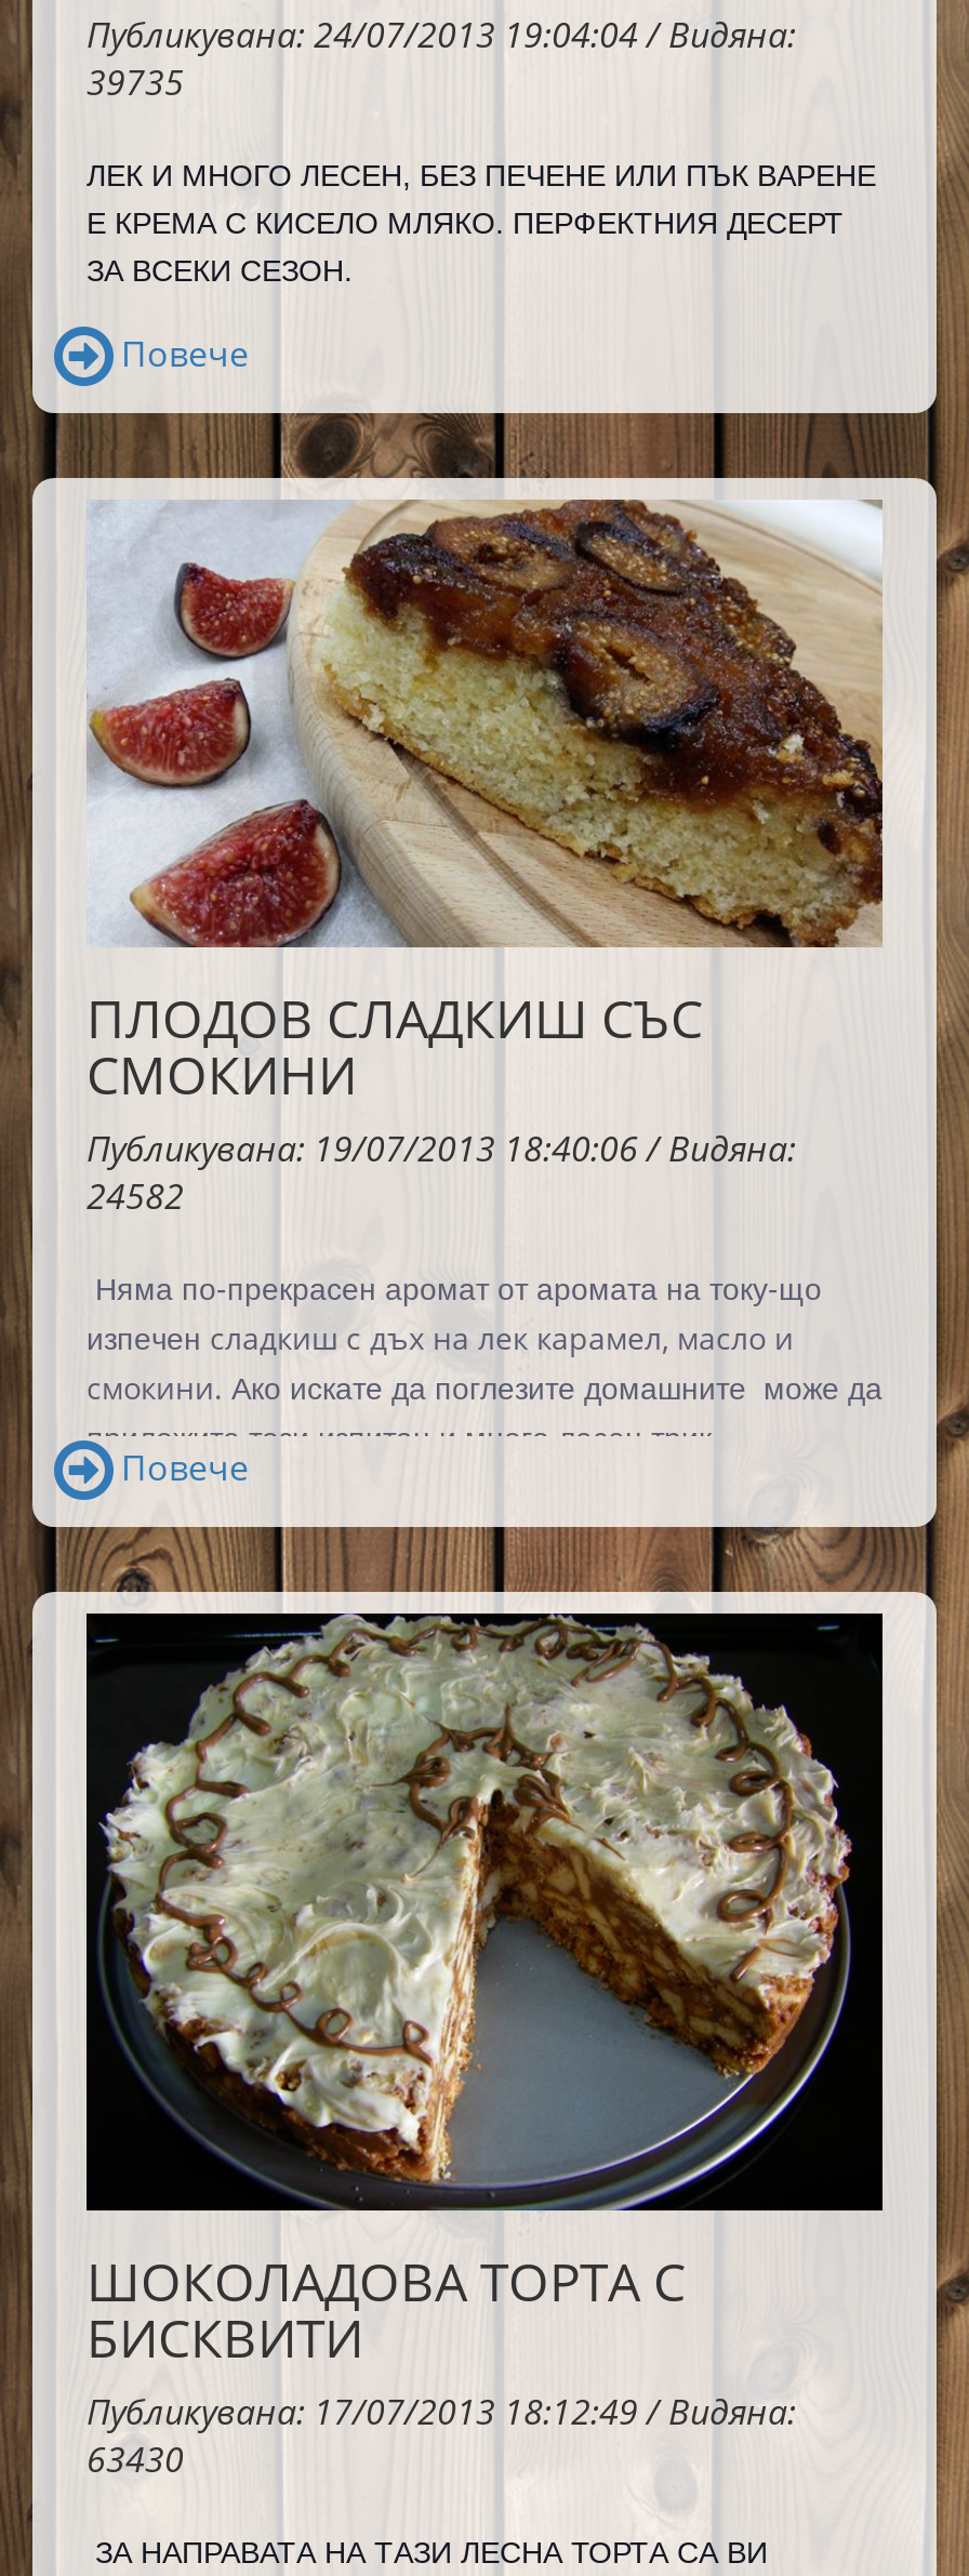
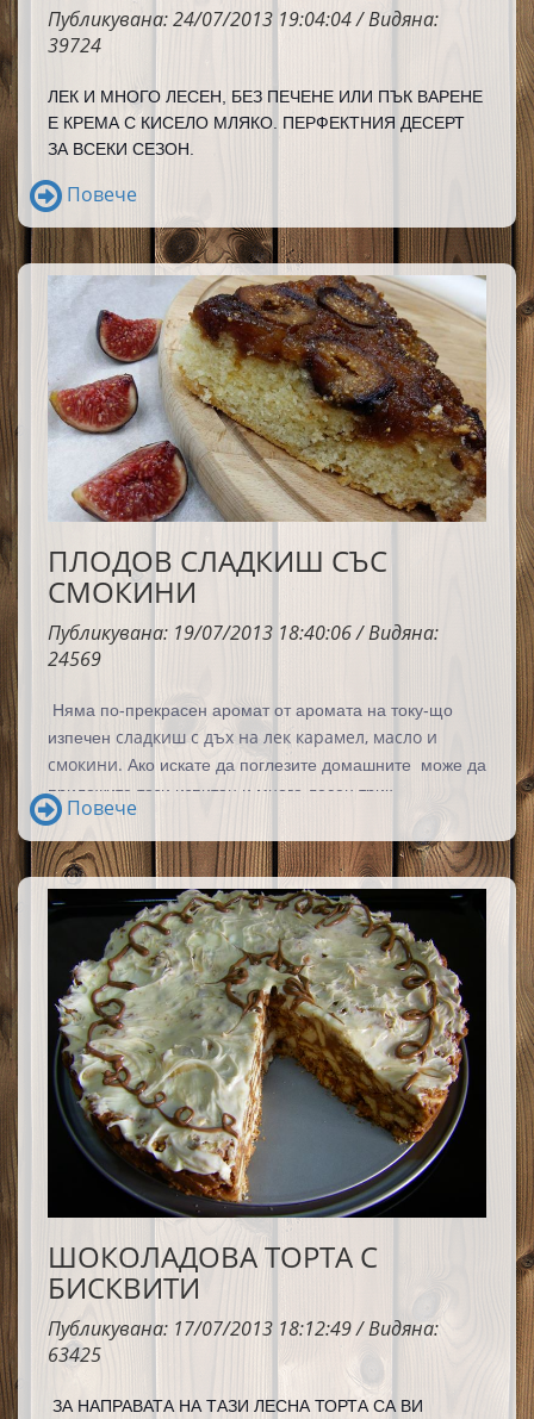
- 39735
+ 39724

- 24582
+ 24569

- 63430
+ 63425
